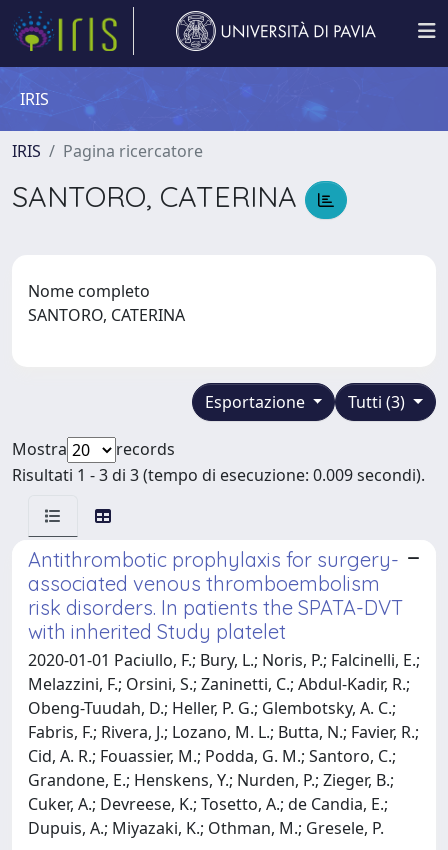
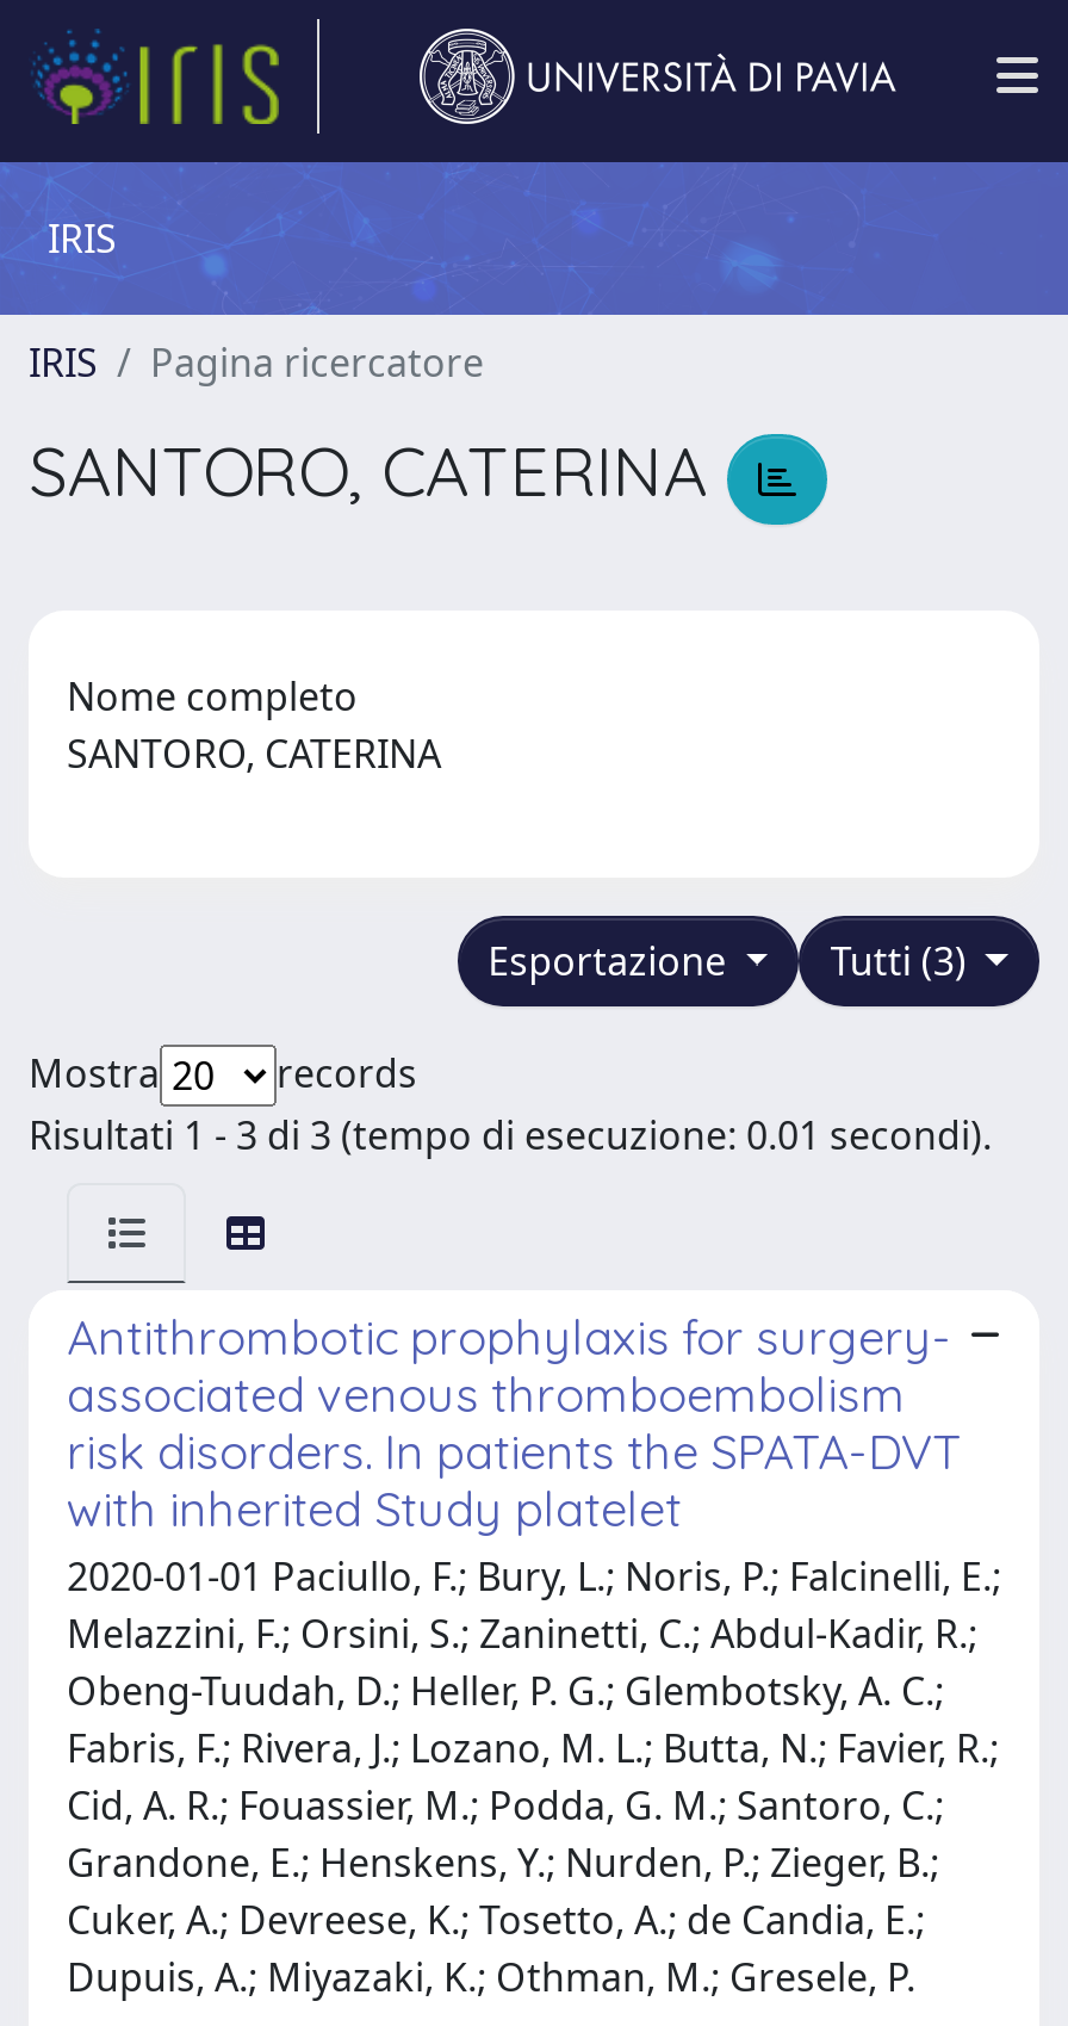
- Risultati 1 - 3 di 3 (tempo di esecuzione: 0.009 secondi).
+ Risultati 1 - 3 di 3 (tempo di esecuzione: 0.01 secondi).
